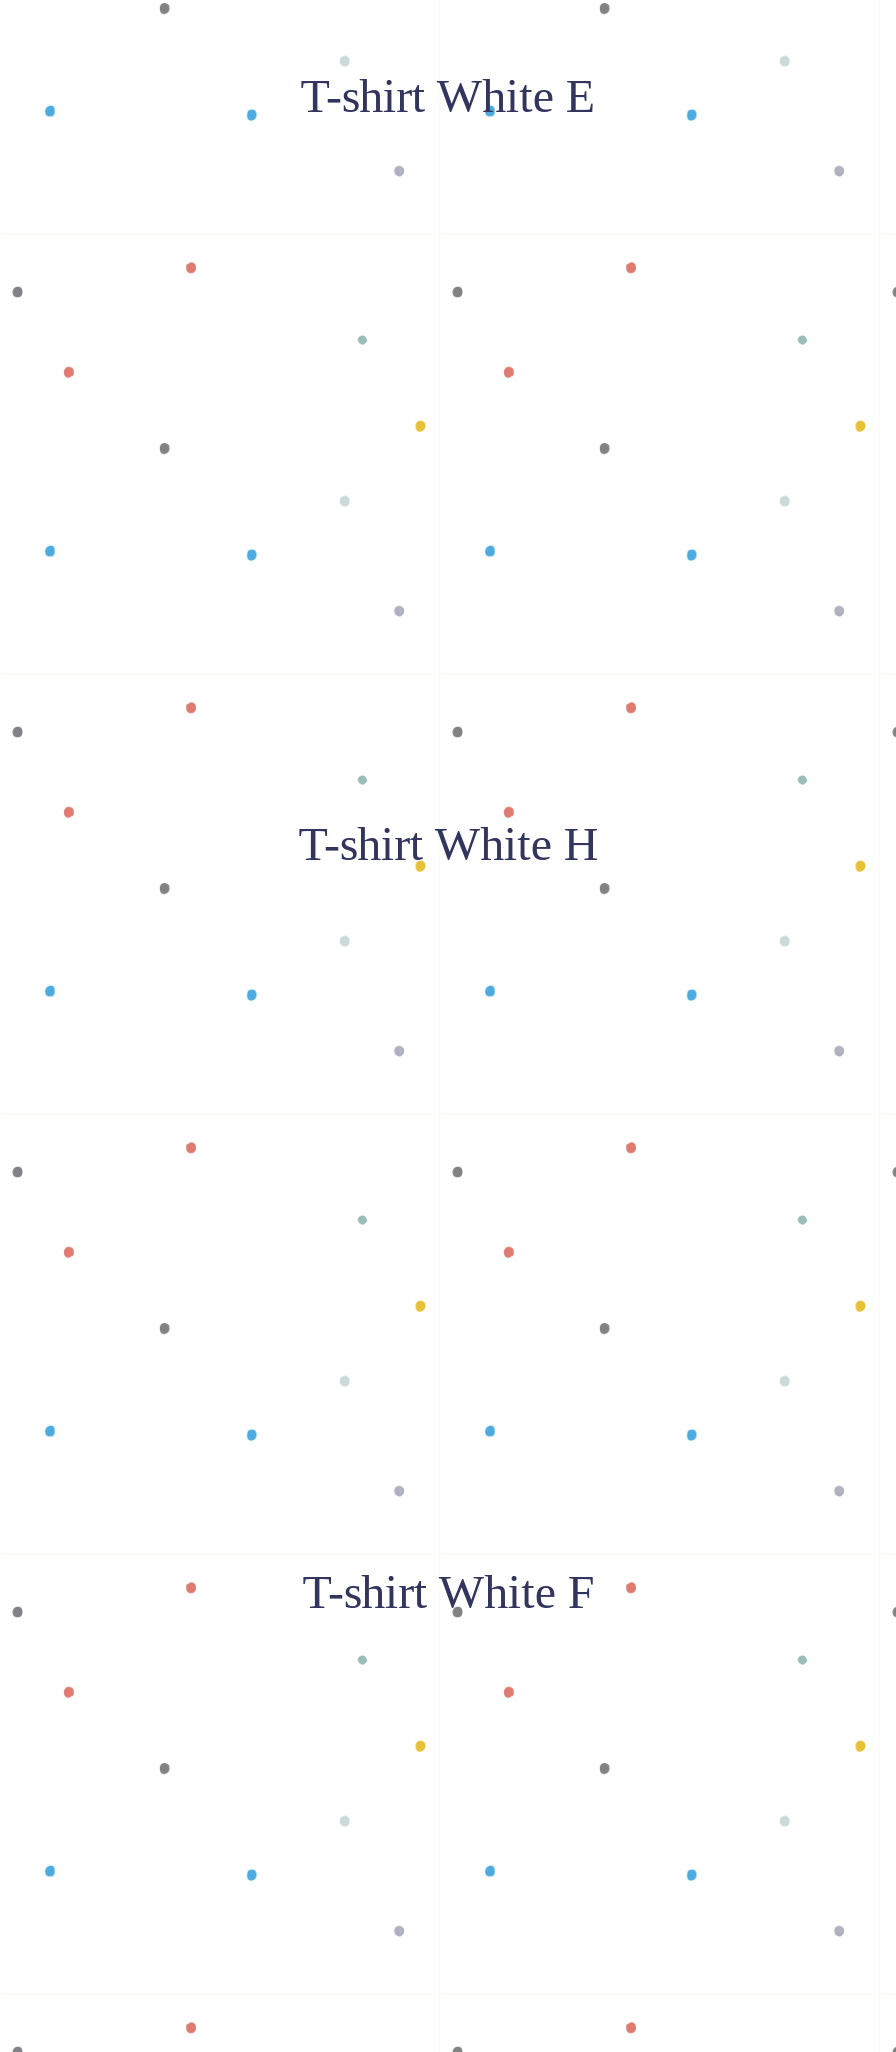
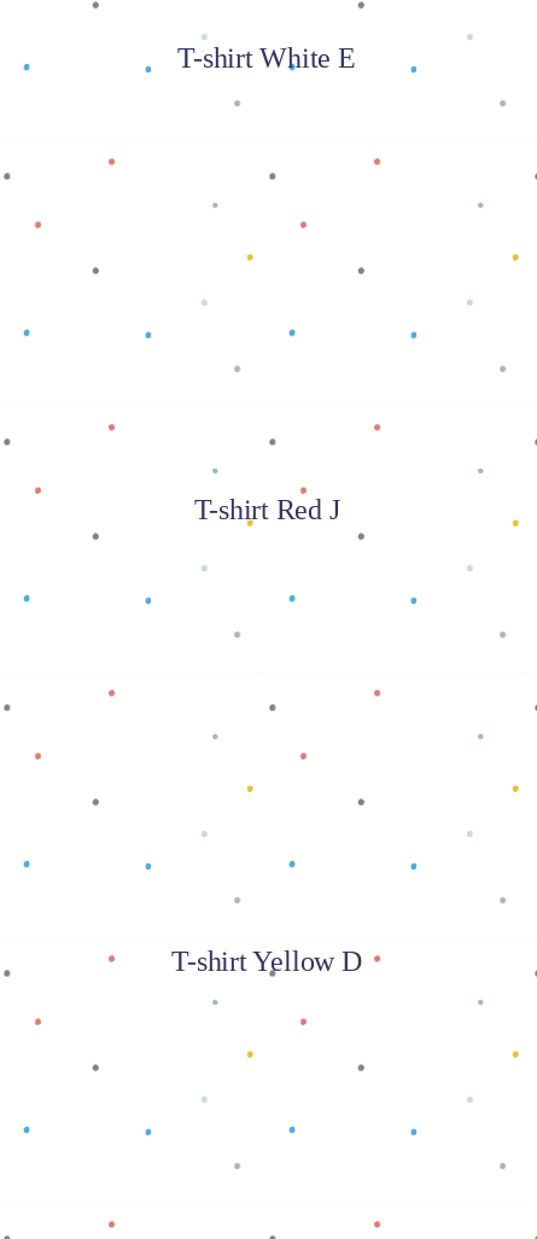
- T-shirt White H
+ T-shirt Red J

- T-shirt White F
+ T-shirt Yellow D
